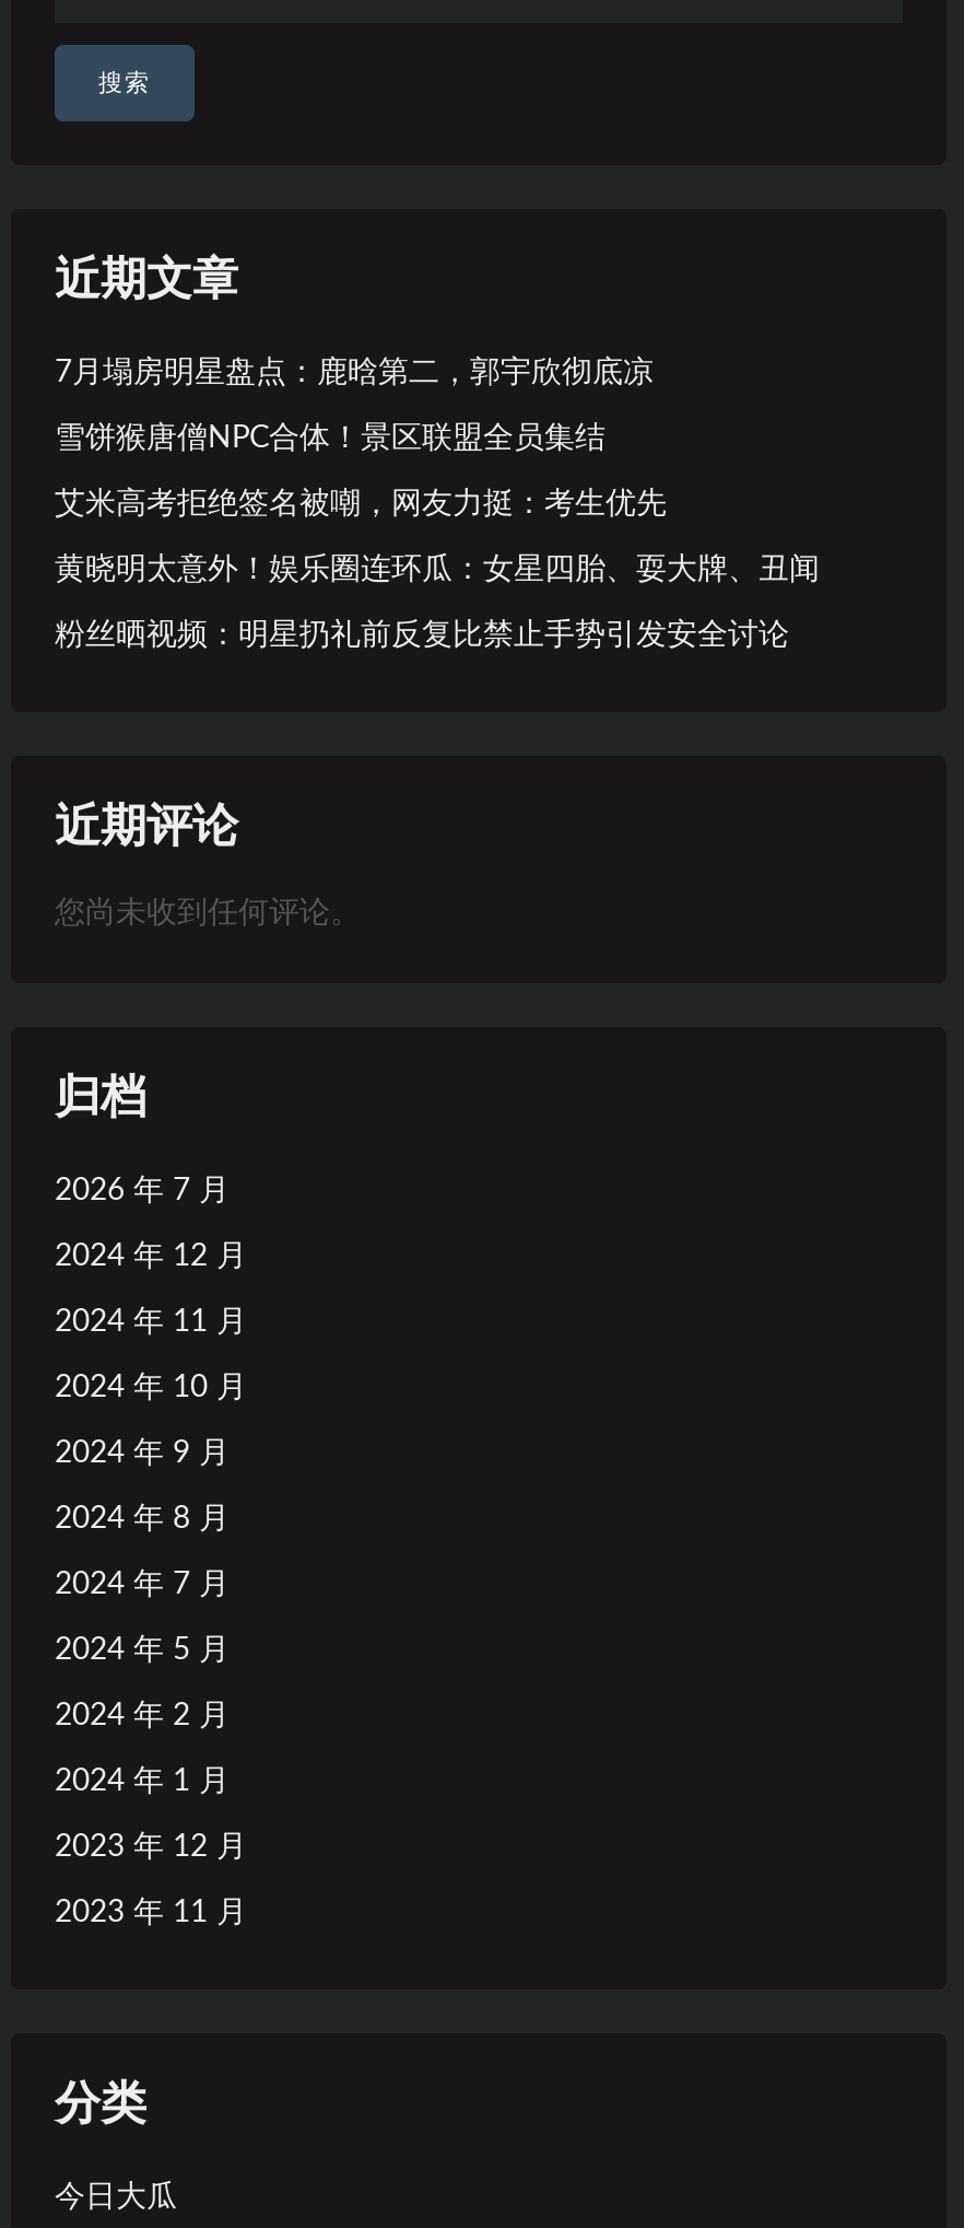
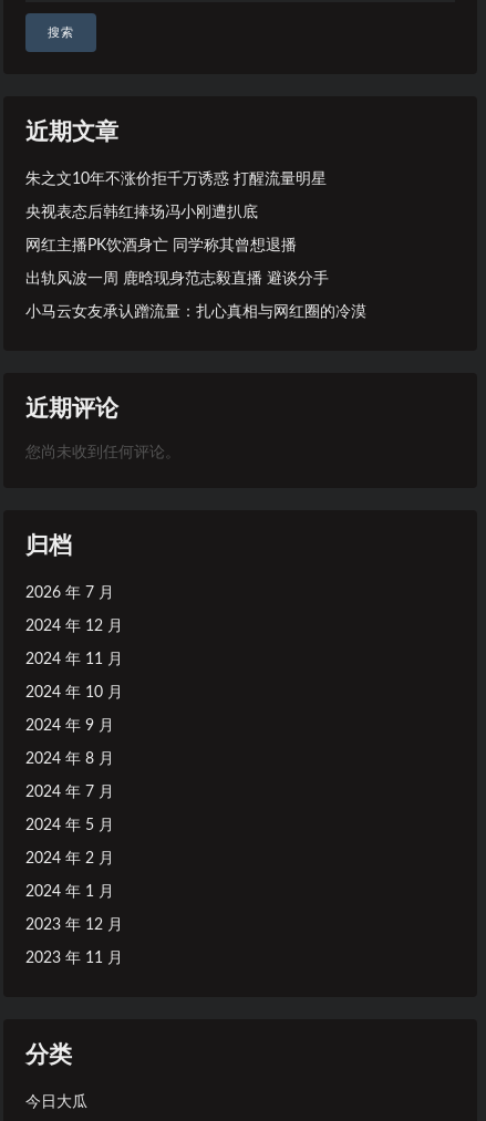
- 7月塌房明星盘点：鹿晗第二，郭宇欣彻底凉
+ 朱之文10年不涨价拒千万诱惑 打醒流量明星

- 雪饼猴唐僧NPC合体！景区联盟全员集结
+ 央视表态后韩红捧场冯小刚遭扒底

- 艾米高考拒绝签名被嘲，网友力挺：考生优先
+ 网红主播PK饮酒身亡 同学称其曾想退播

- 黄晓明太意外！娱乐圈连环瓜：女星四胎、耍大牌、丑闻
+ 出轨风波一周 鹿晗现身范志毅直播 避谈分手

- 粉丝晒视频：明星扔礼前反复比禁止手势引发安全讨论
+ 小马云女友承认蹭流量：扎心真相与网红圈的冷漠
